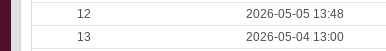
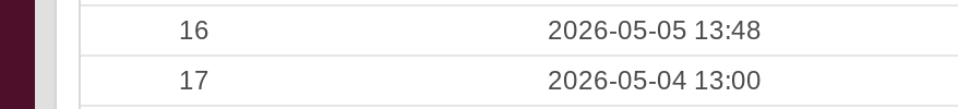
- 12
+ 16

- 13
+ 17
